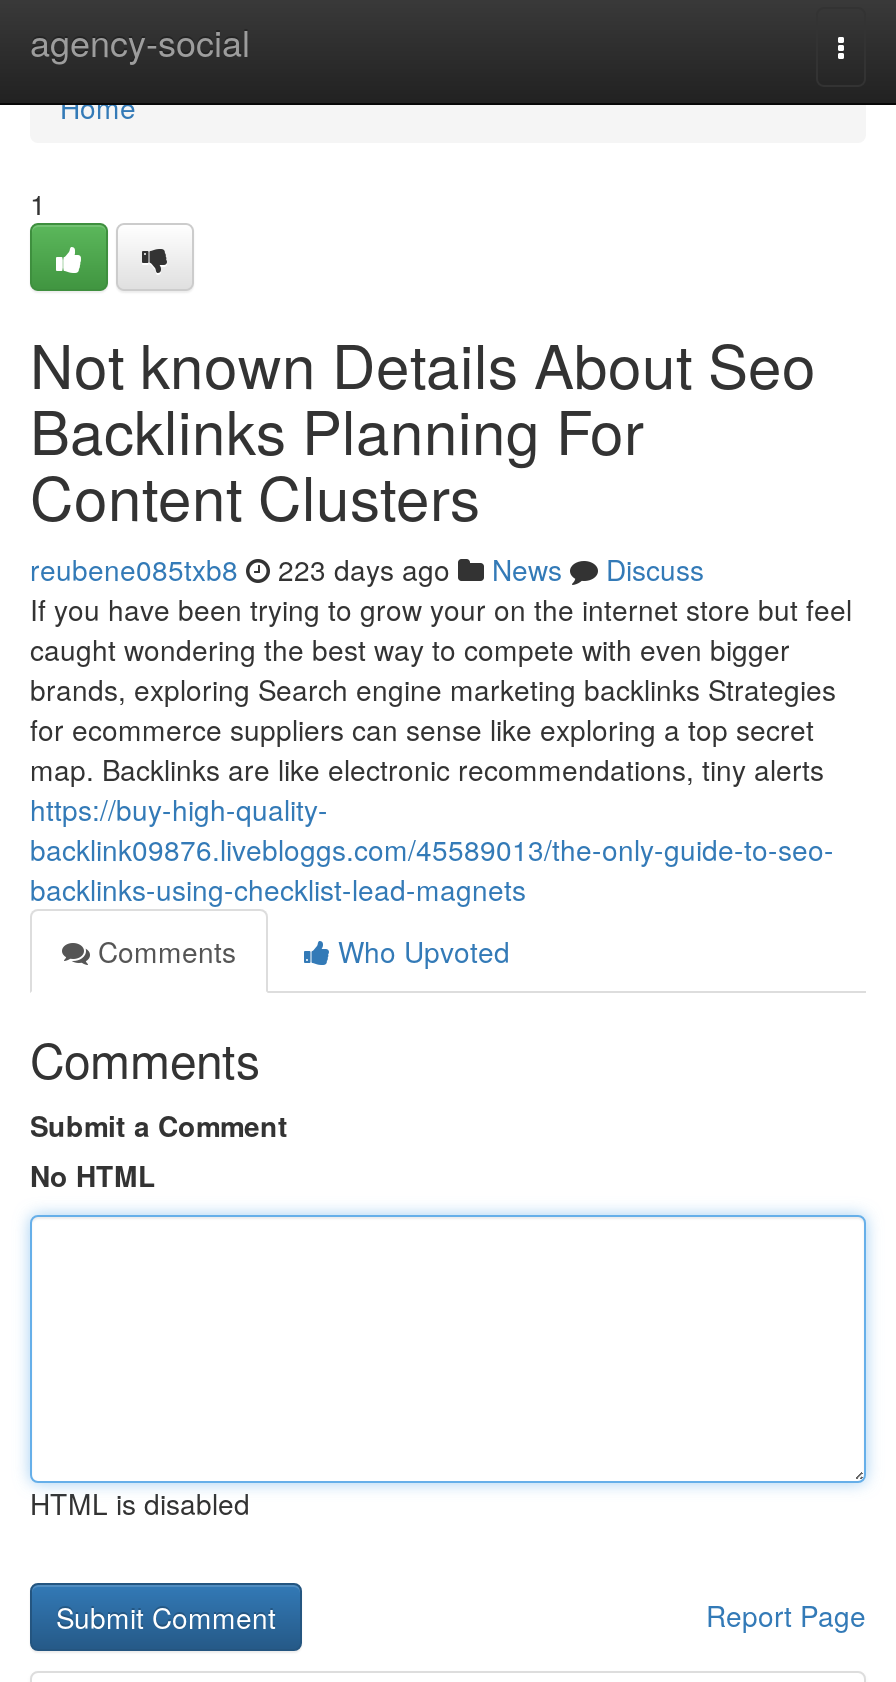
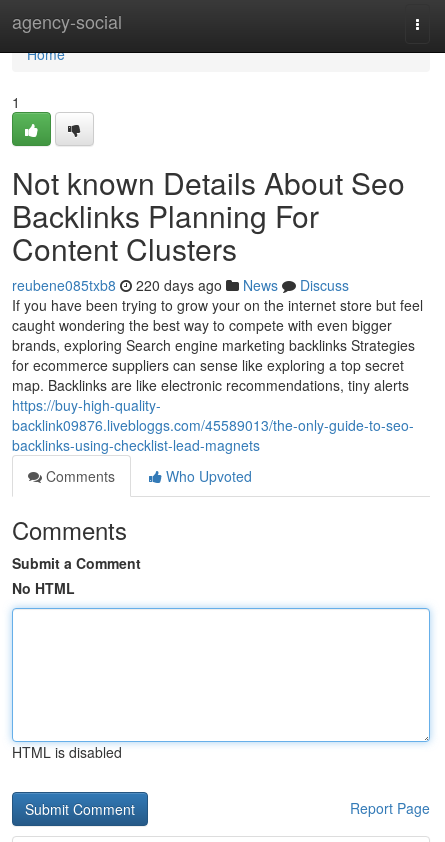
- reubene085txb8 223 days ago News Discuss
+ reubene085txb8 220 days ago News Discuss
